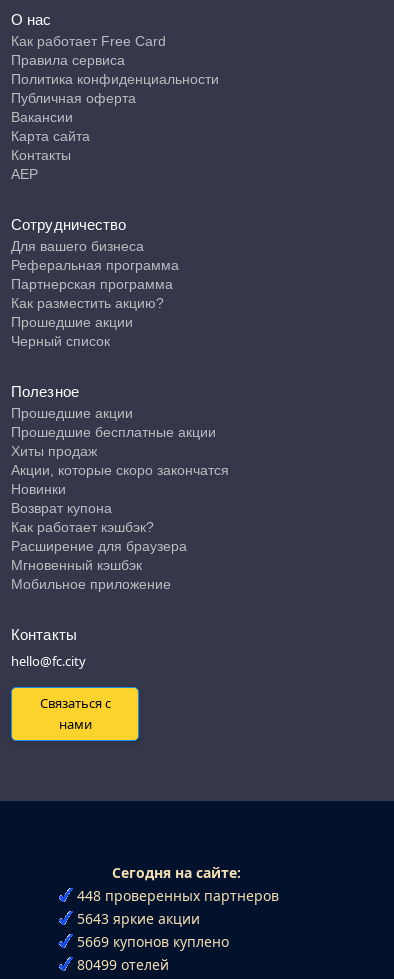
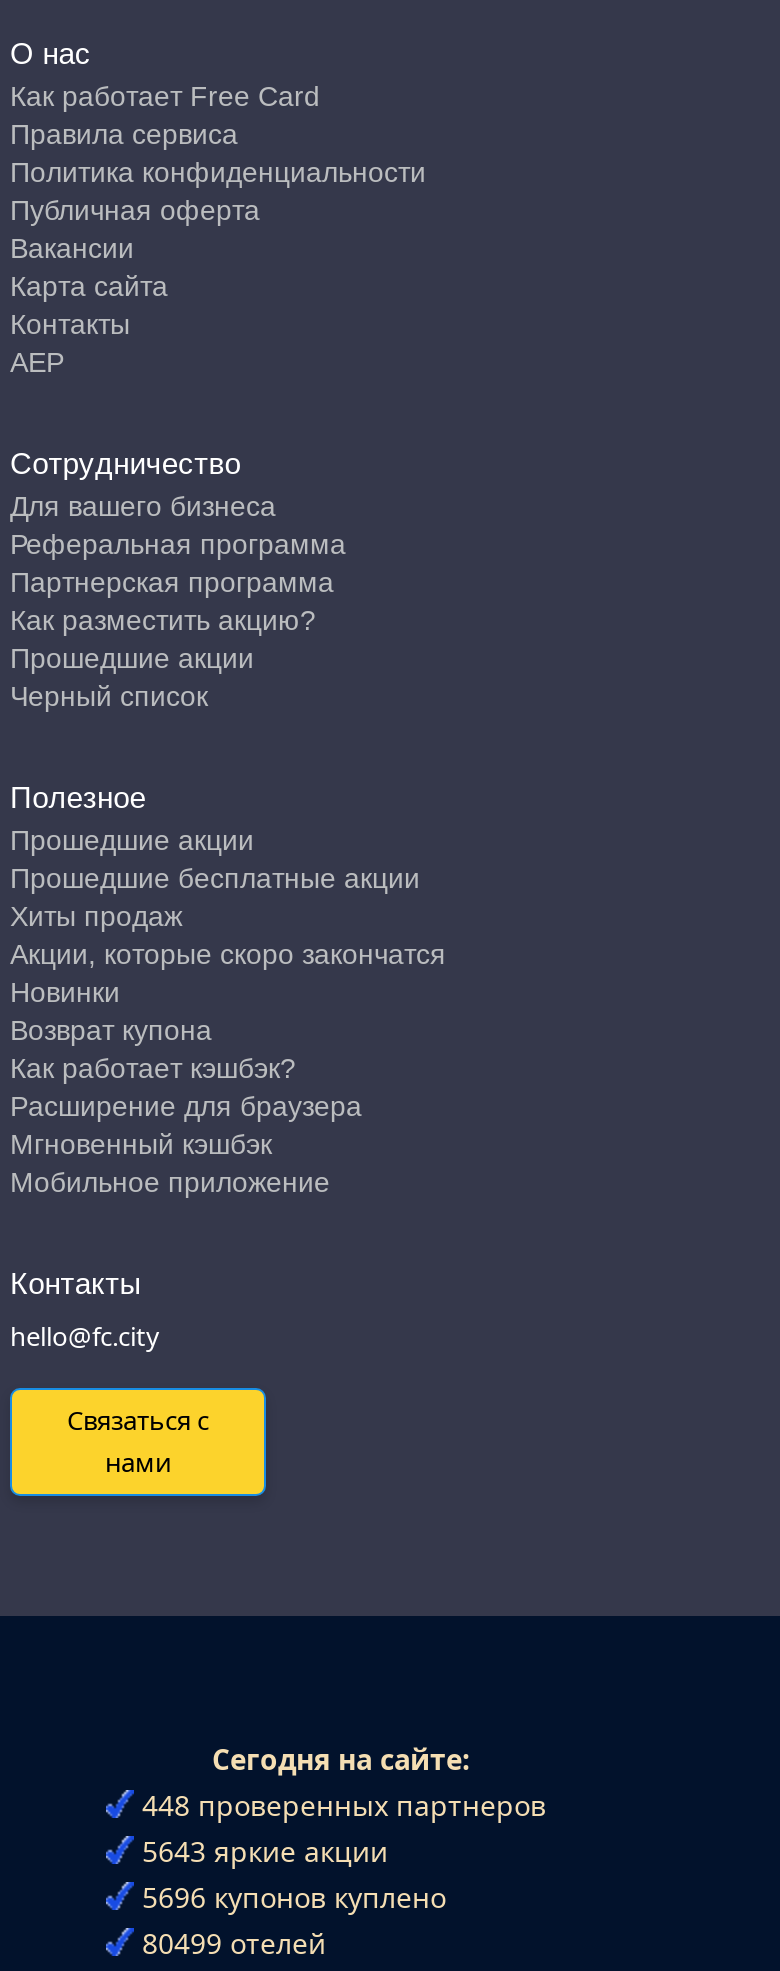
- 5669 купонов куплено
+ 5696 купонов куплено
